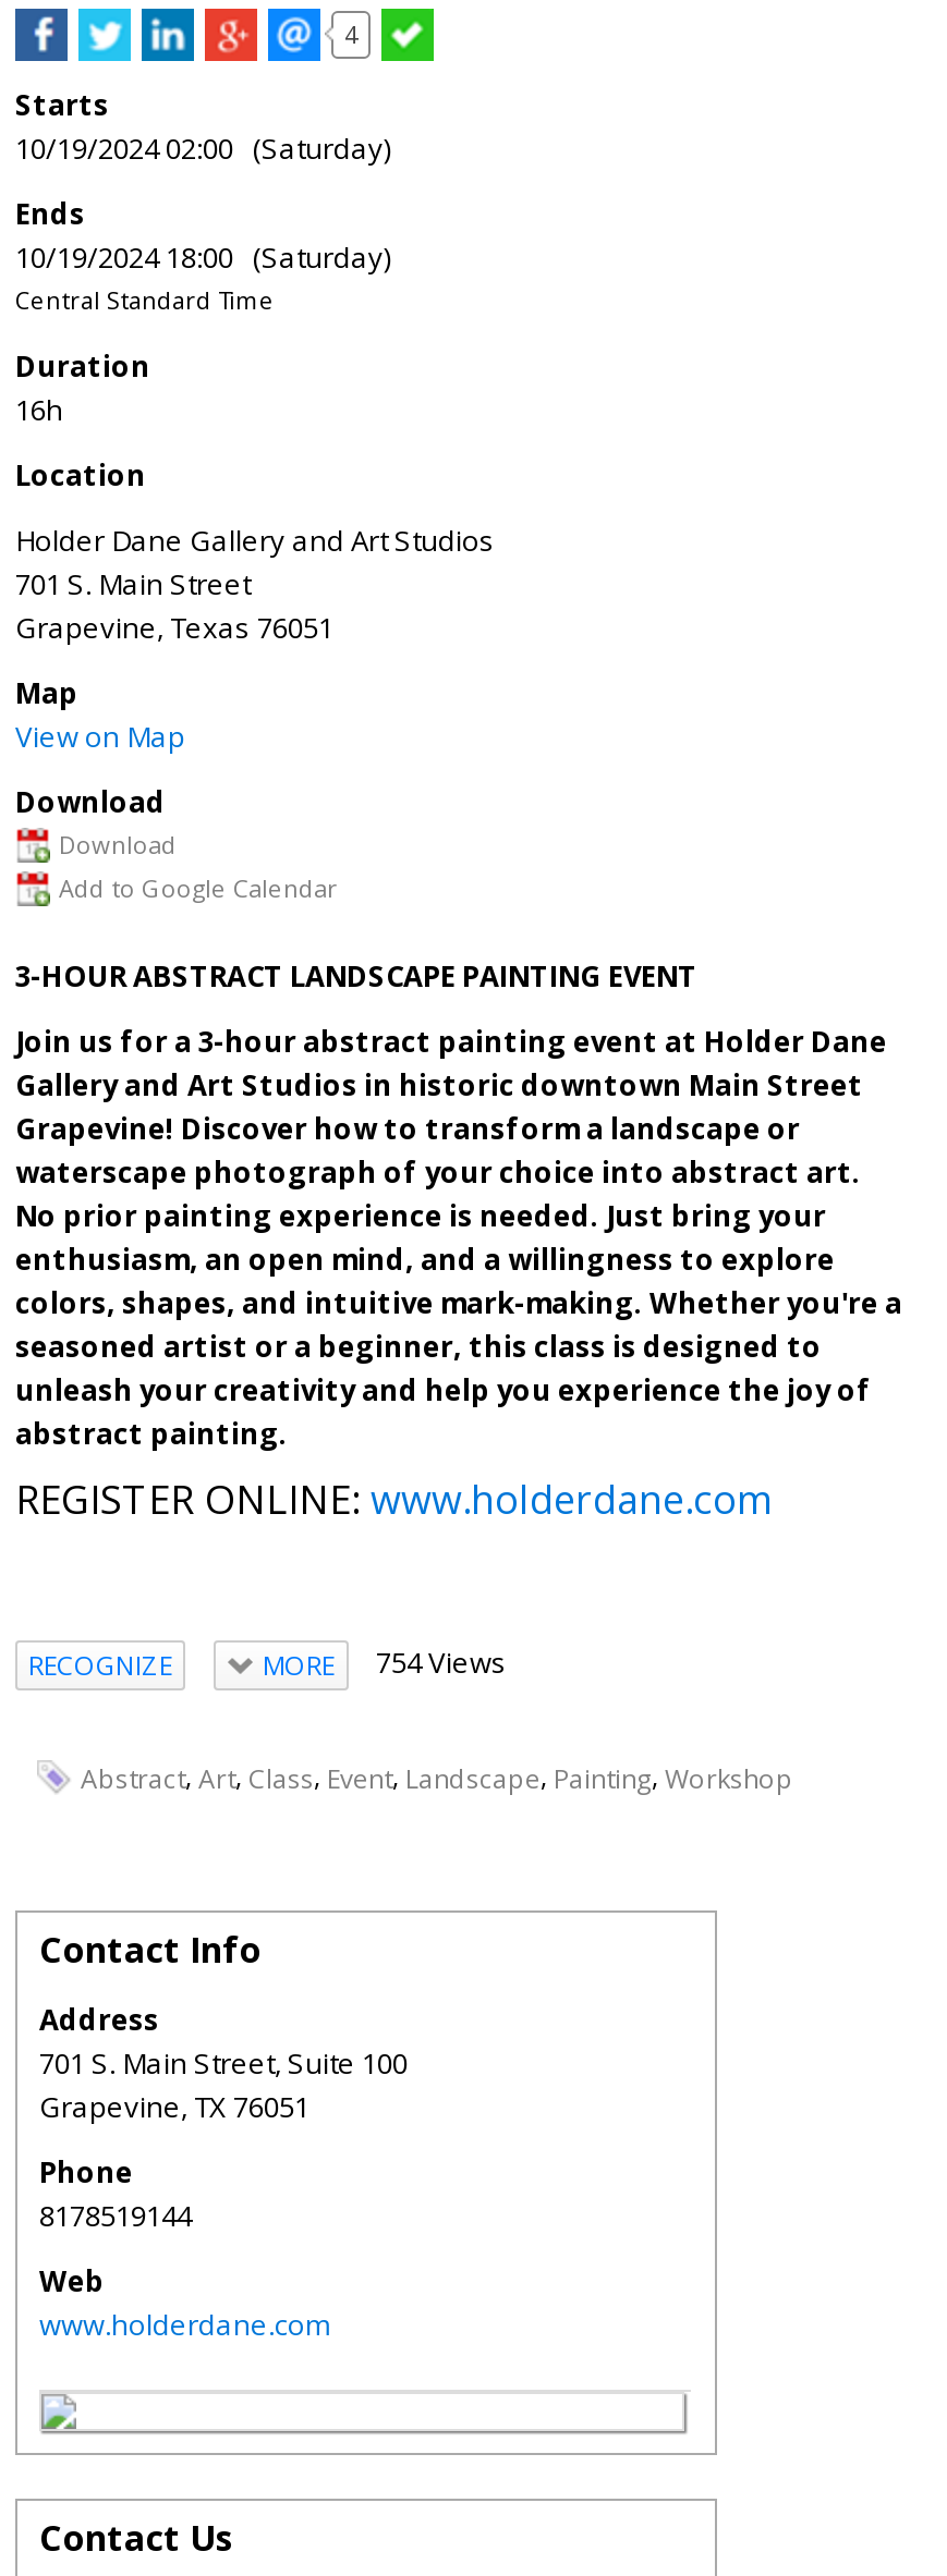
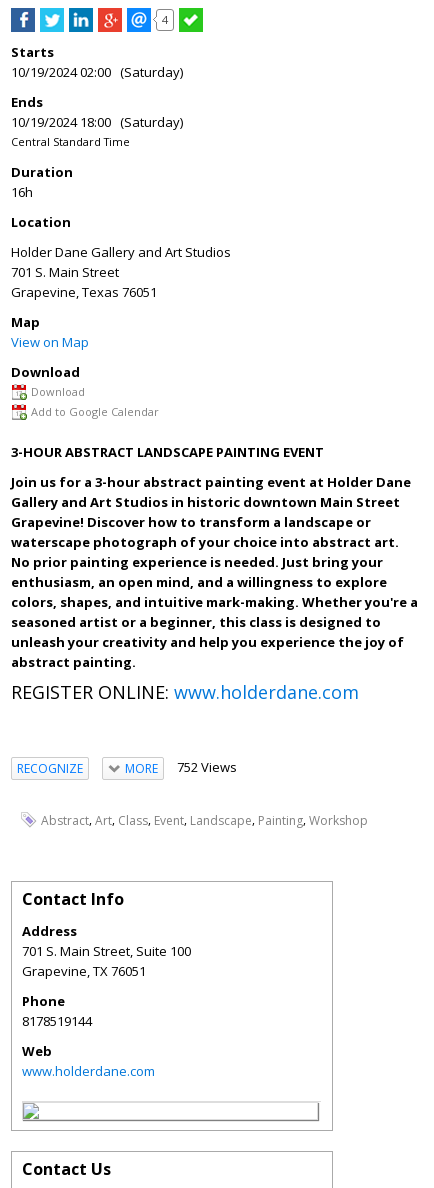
- MORE 754 Views
+ MORE 752 Views
